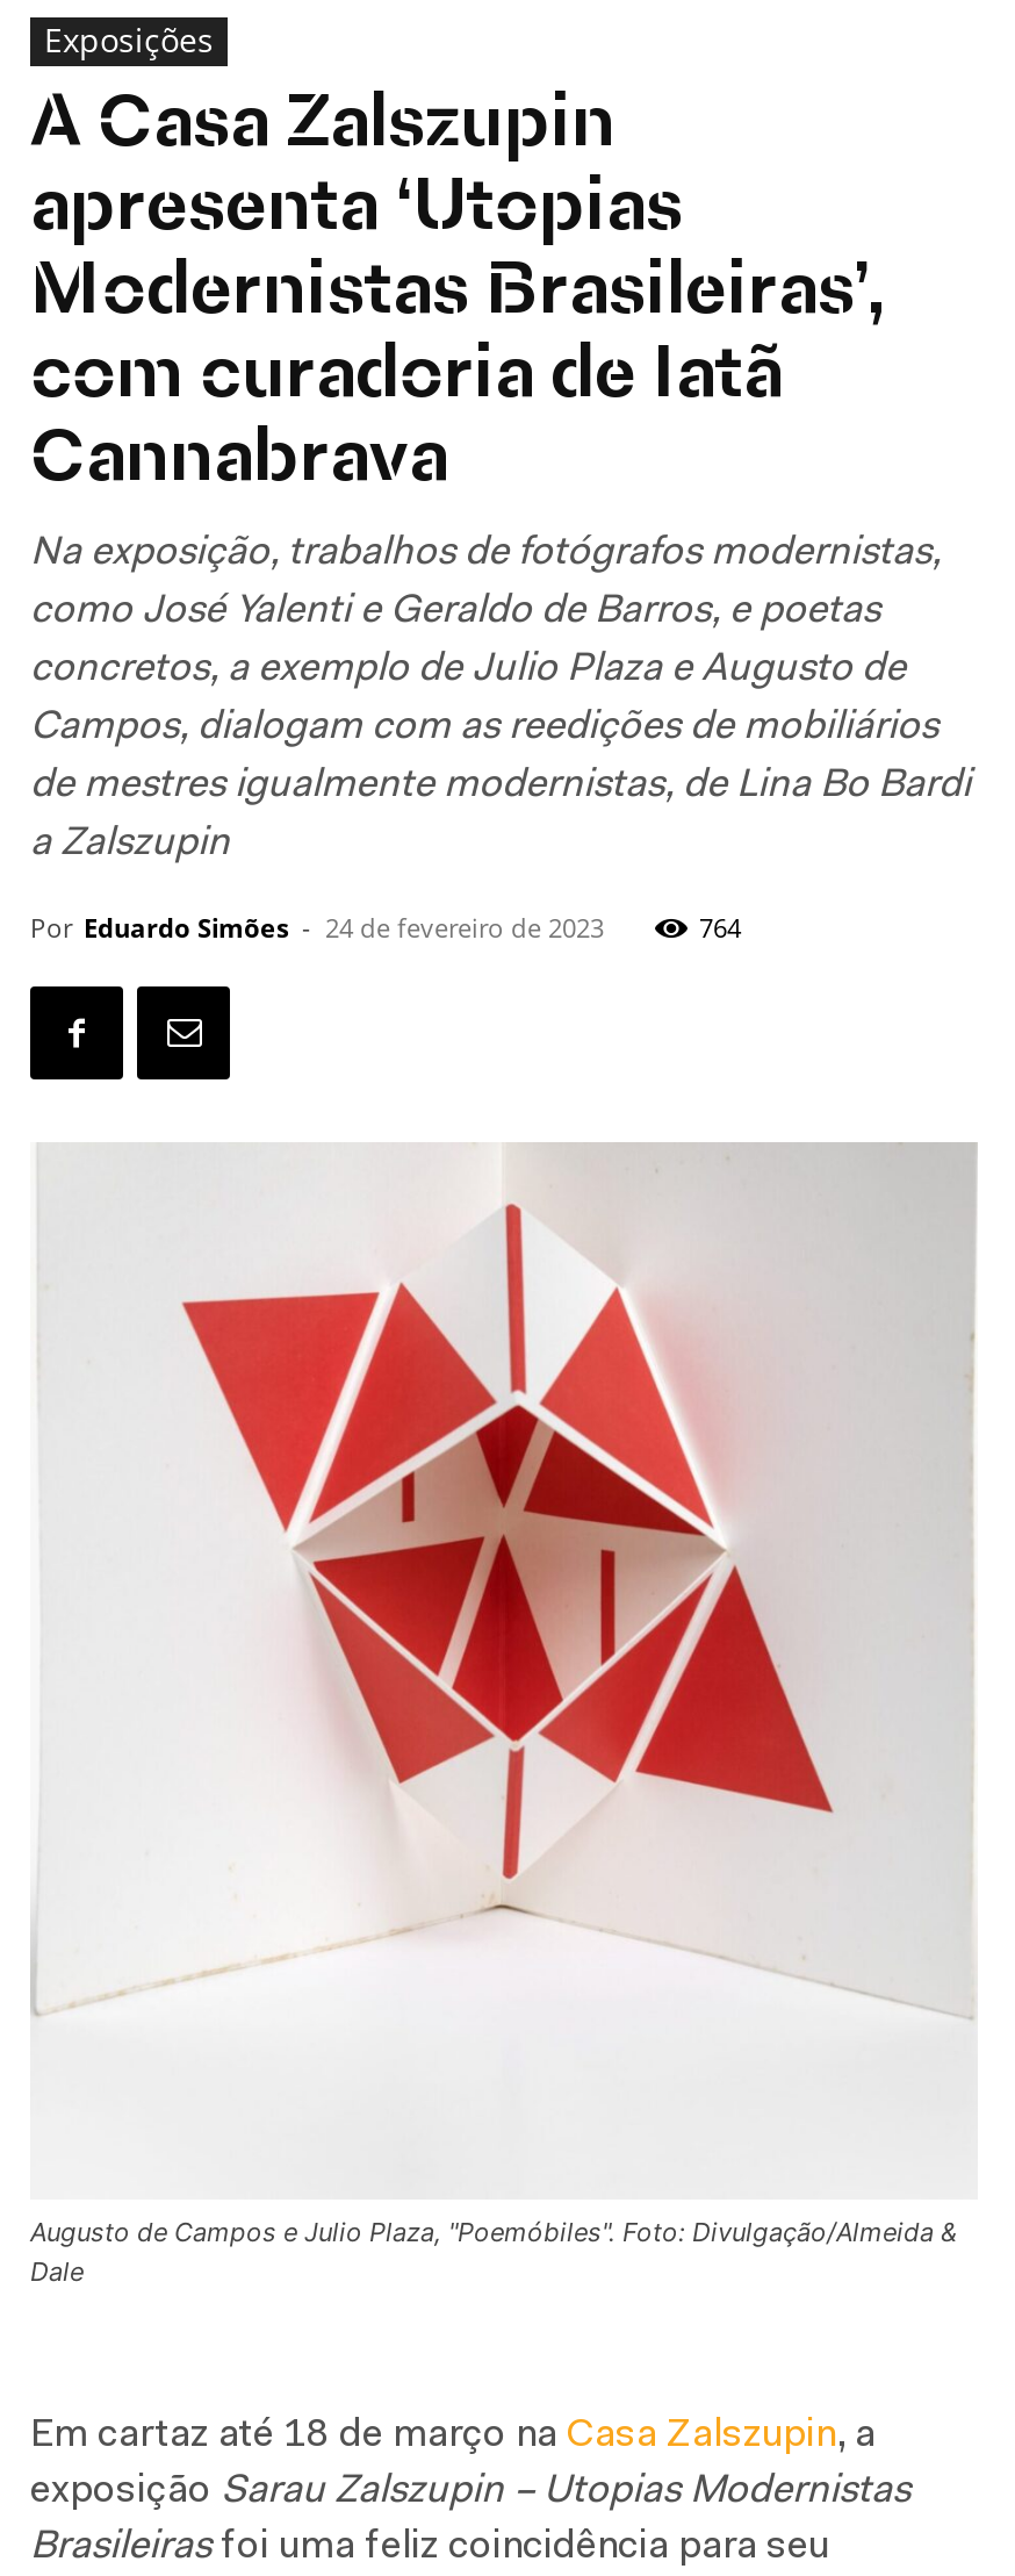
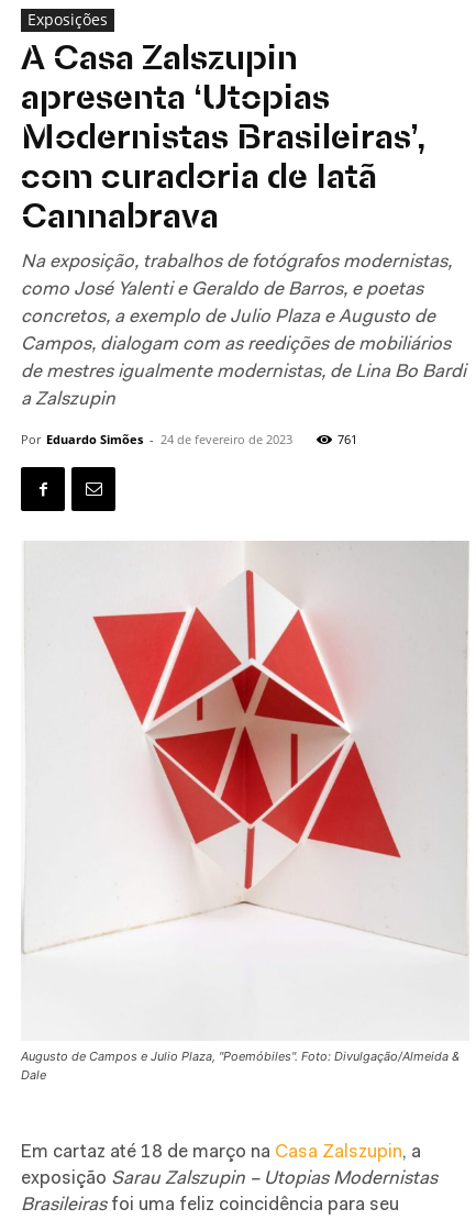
- 764
+ 761
